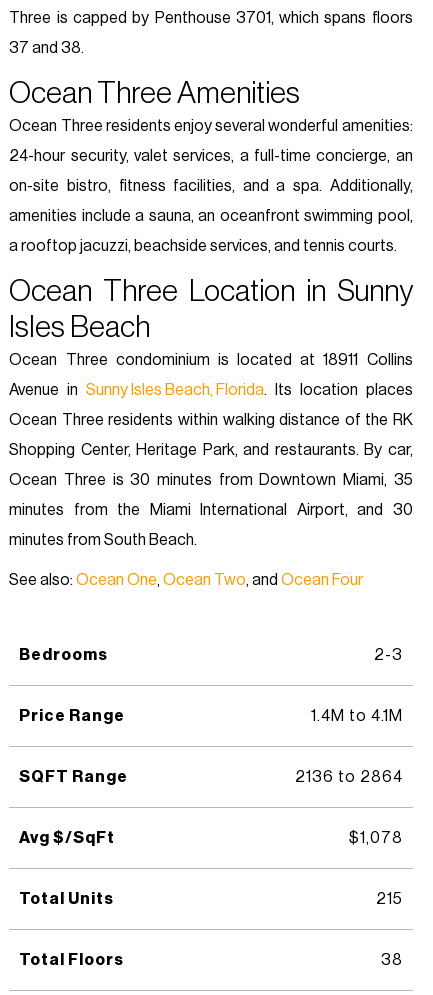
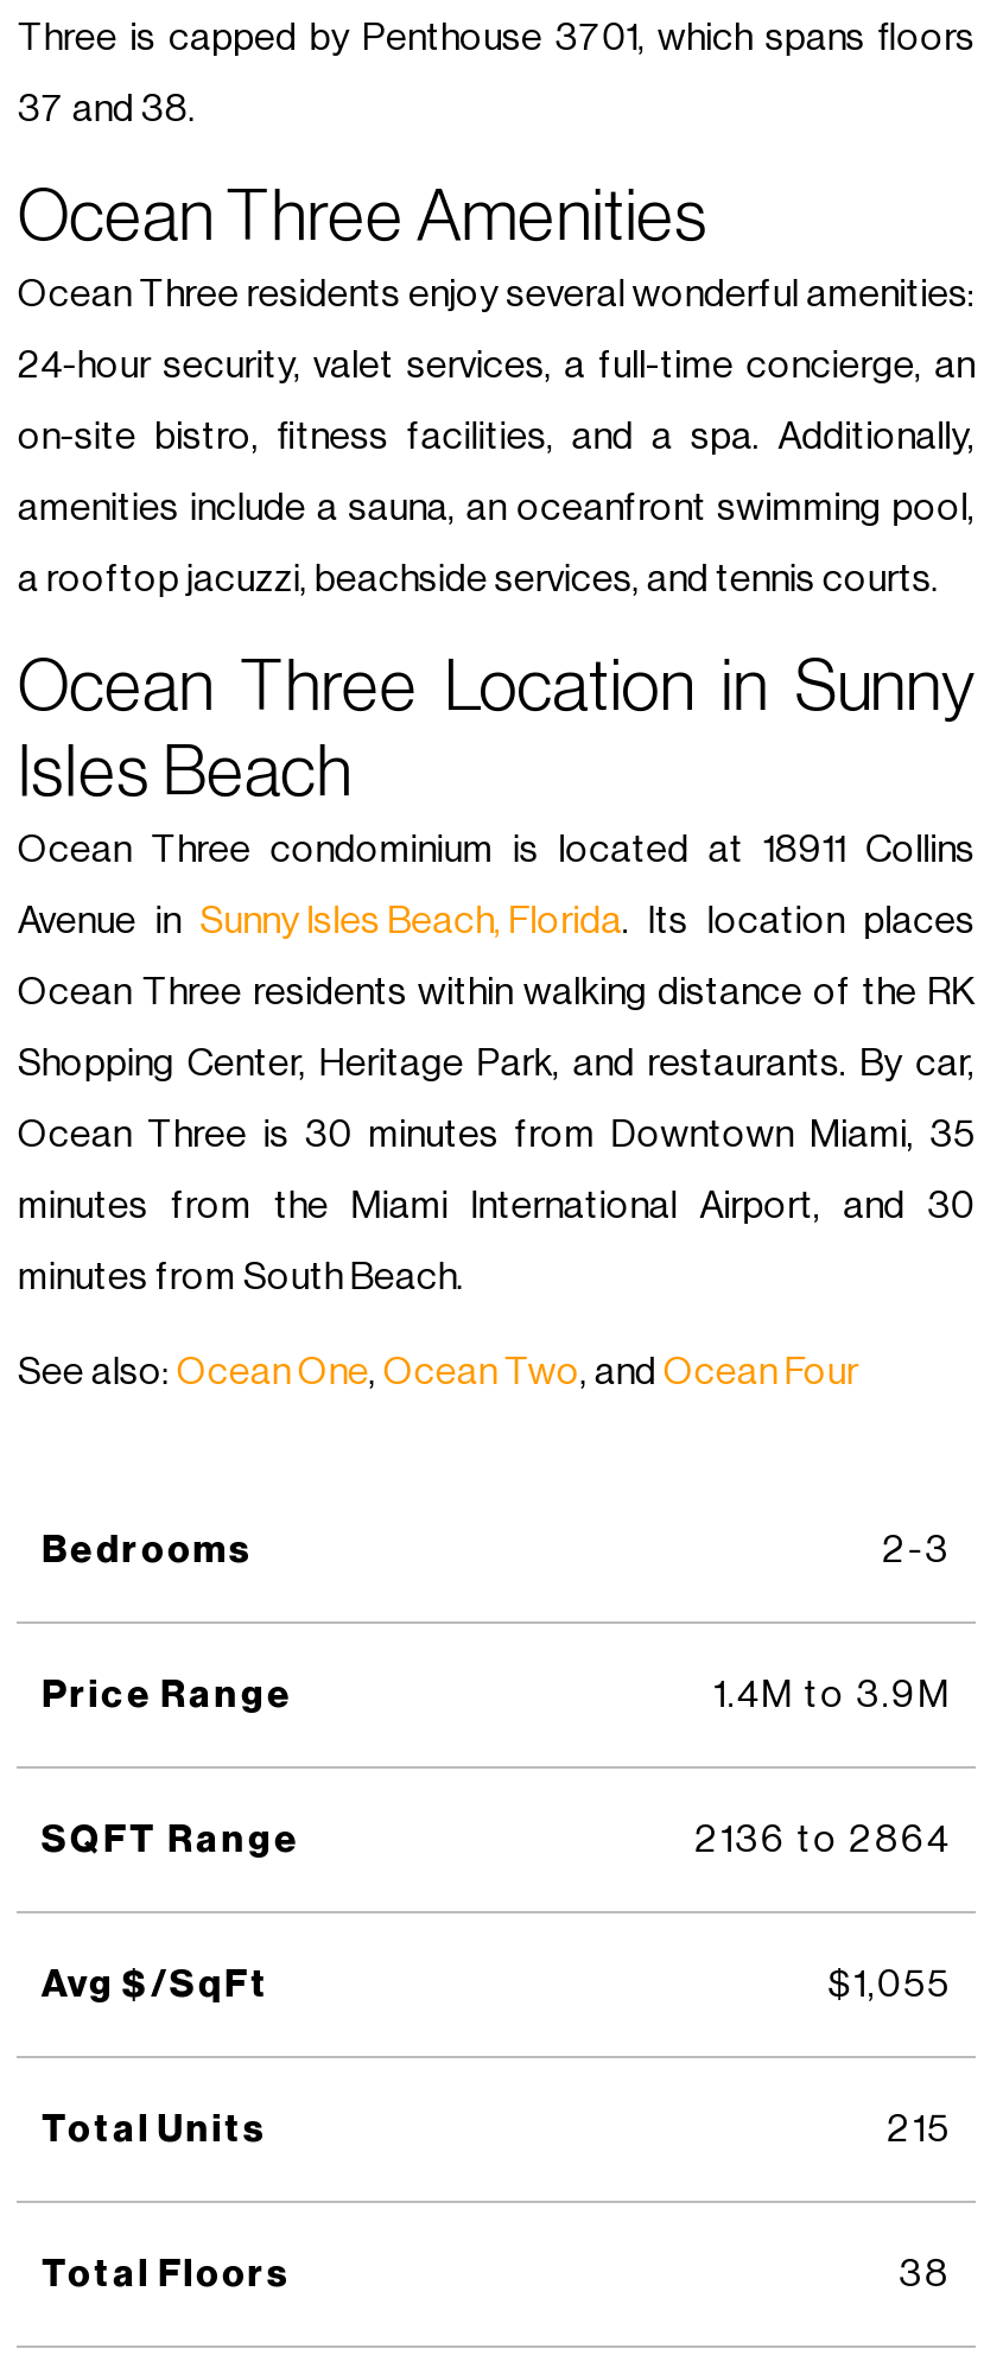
- 1.4M to 4.1M
+ 1.4M to 3.9M

- $1,078
+ $1,055
